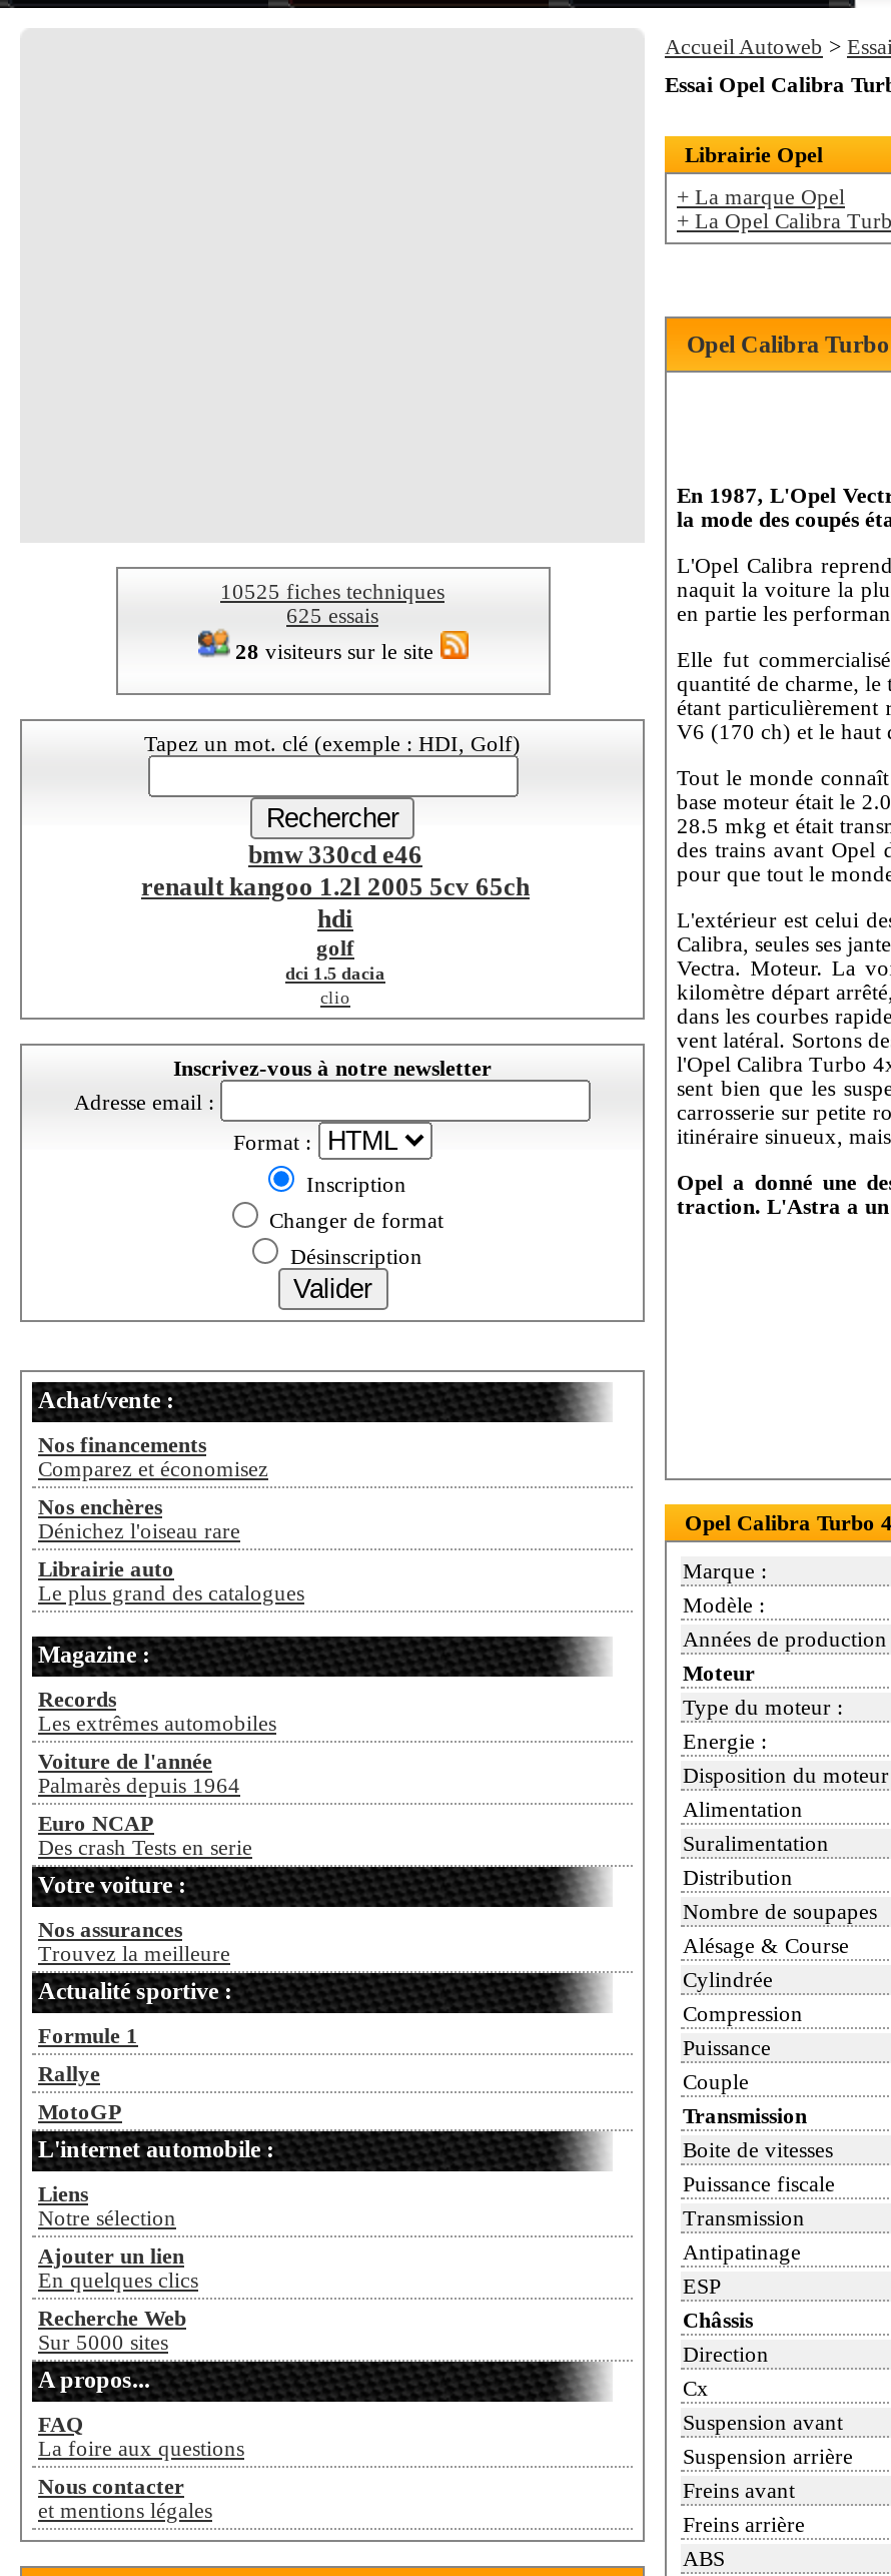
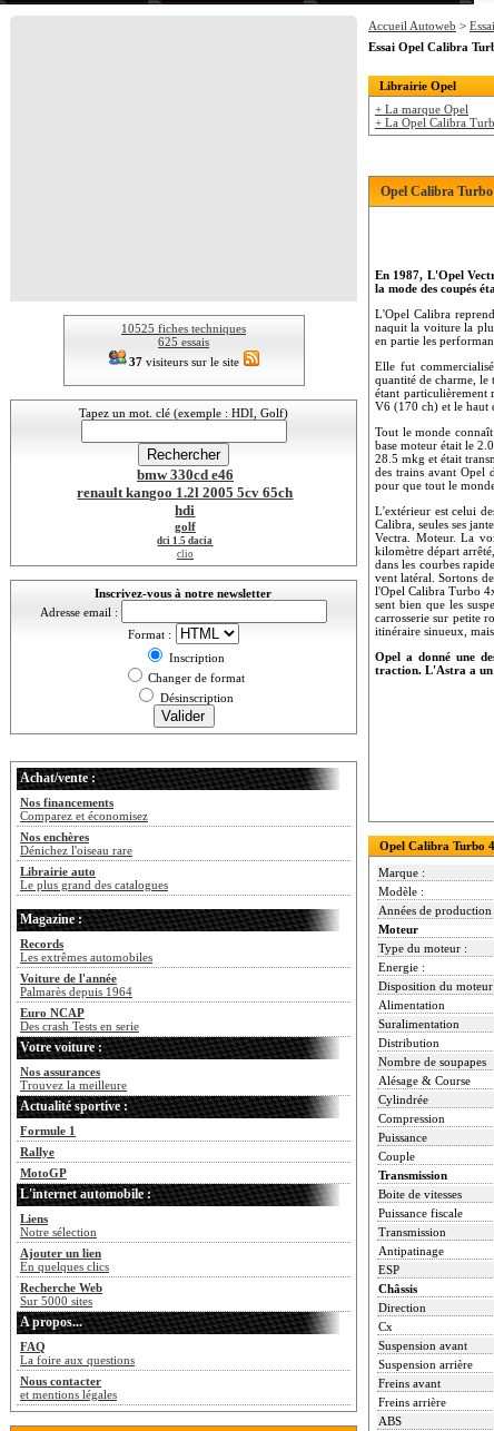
- 28 visiteurs sur le site
+ 37 visiteurs sur le site
